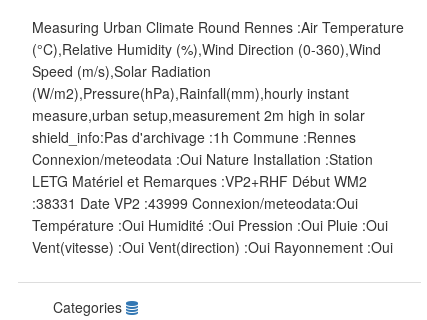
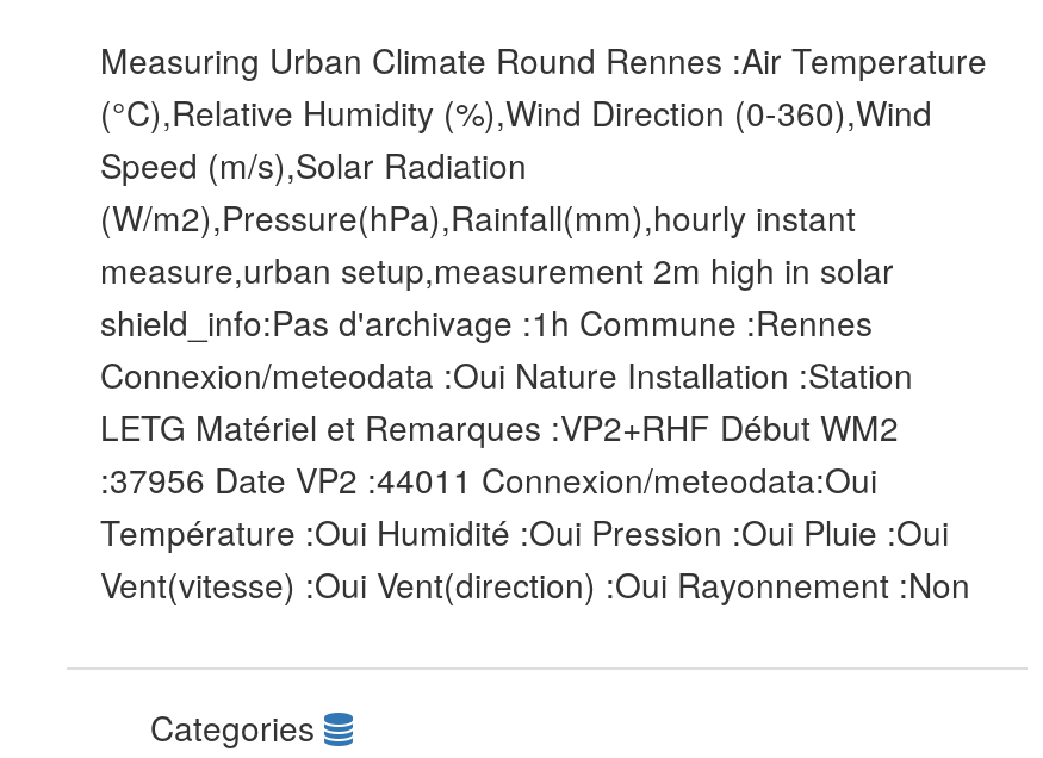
- :38331 Date VP2 :43999 Connexion/meteodata:Oui
+ :37956 Date VP2 :44011 Connexion/meteodata:Oui

- Vent(vitesse) :Oui Vent(direction) :Oui Rayonnement :Oui
+ Vent(vitesse) :Oui Vent(direction) :Oui Rayonnement :Non
